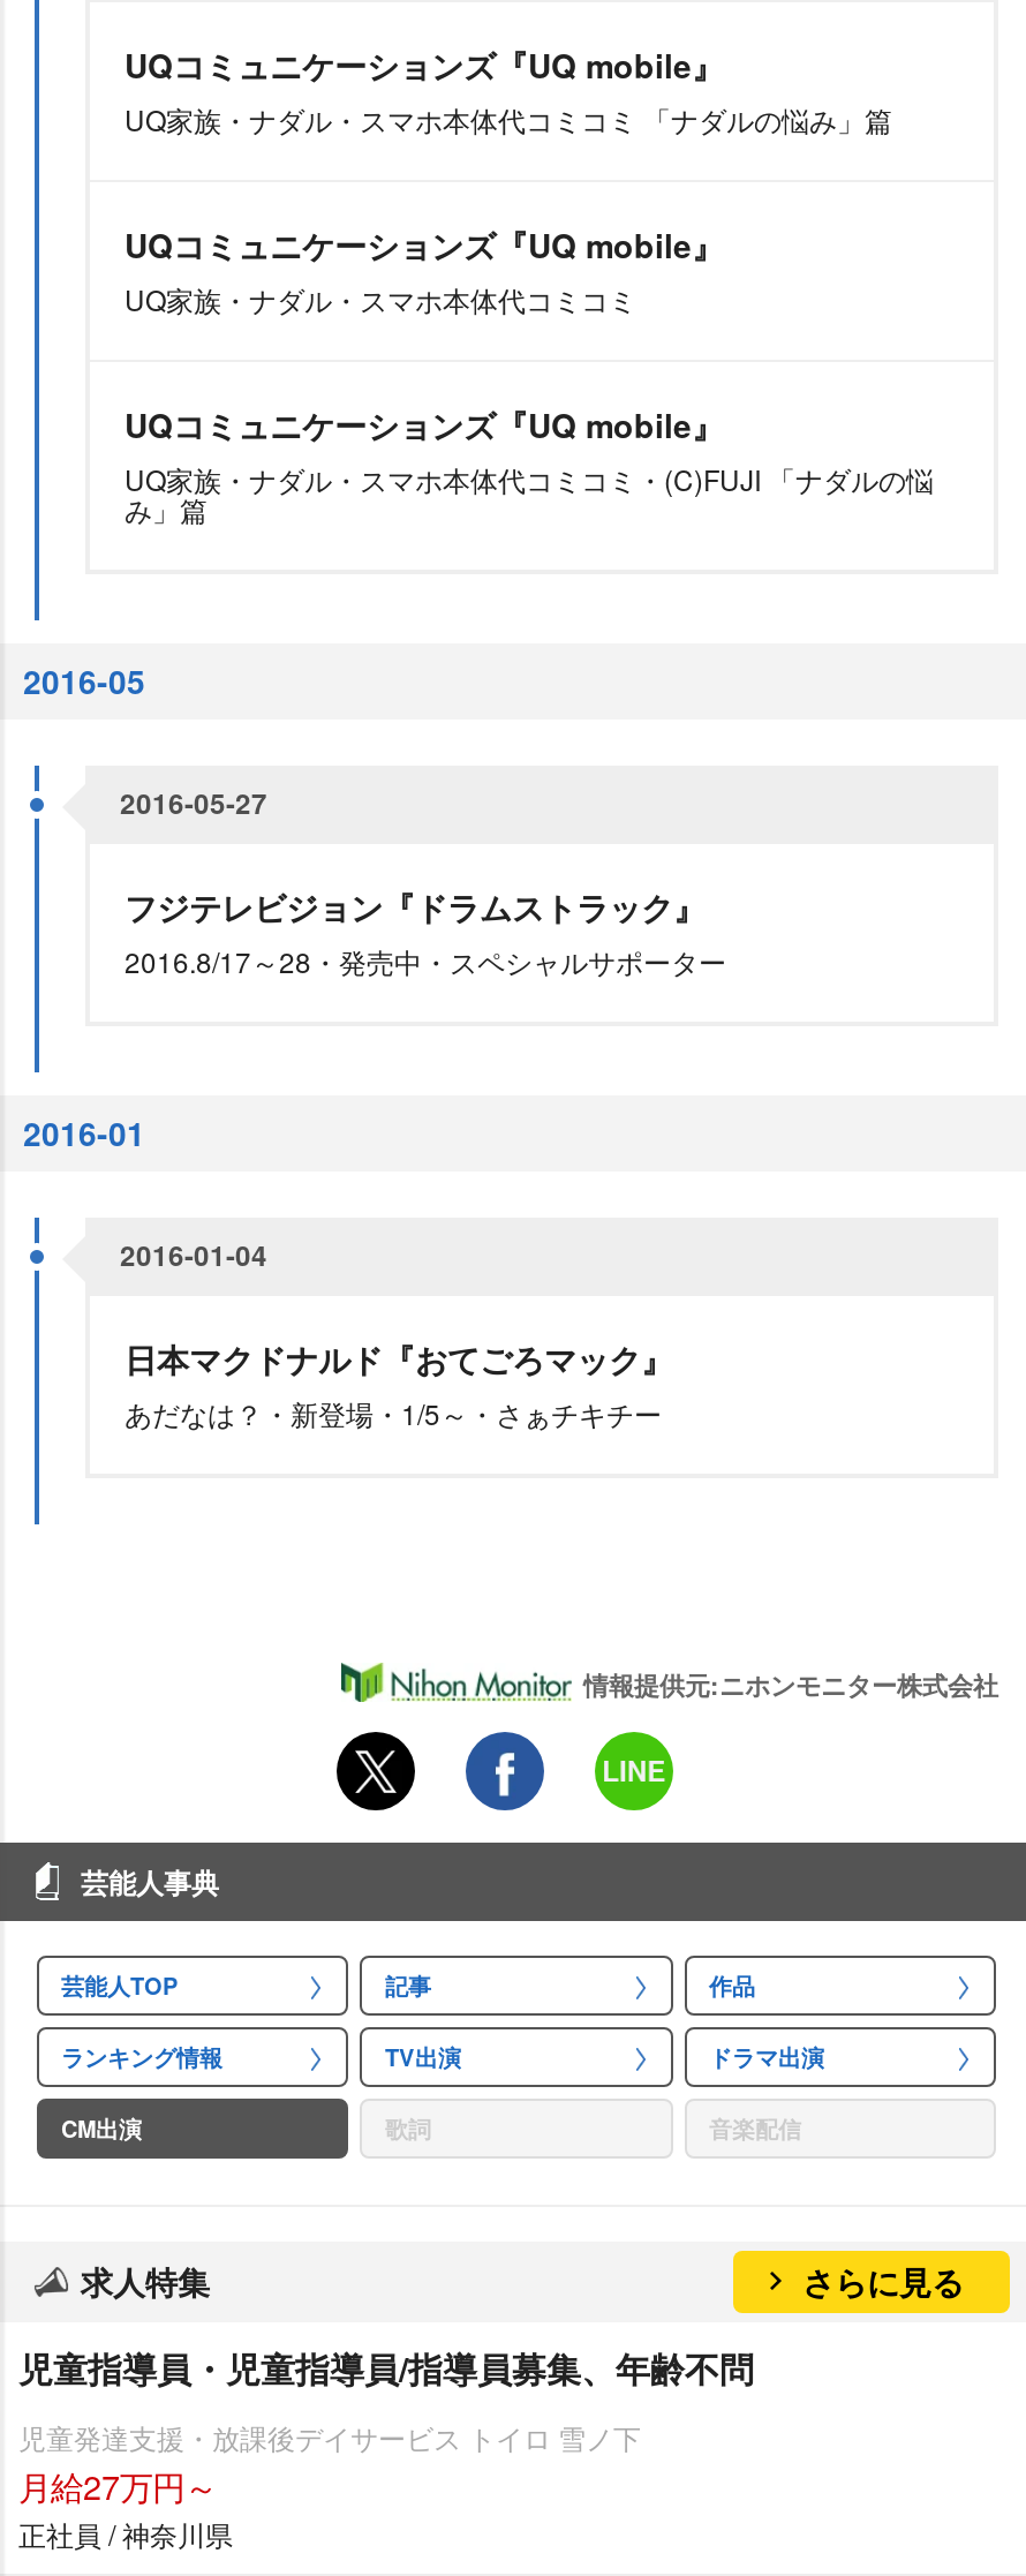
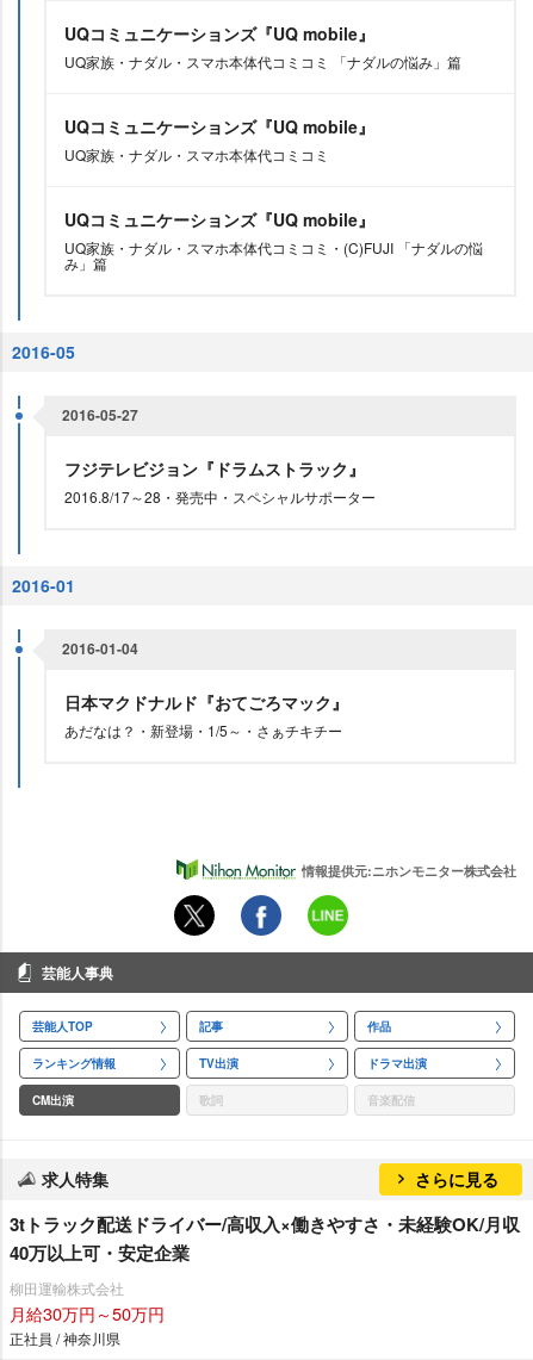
- 児童指導員・児童指導員/指導員募集、年齢不問
+ 3tトラック配送ドライバー/高収入×働きやすさ・未経験OK/月収
+ 40万以上可・安定企業

- 児童発達支援・放課後デイサービス トイロ 雪ノ下
- 月給27万円～
+ 柳田運輸株式会社
+ 月給30万円～50万円
